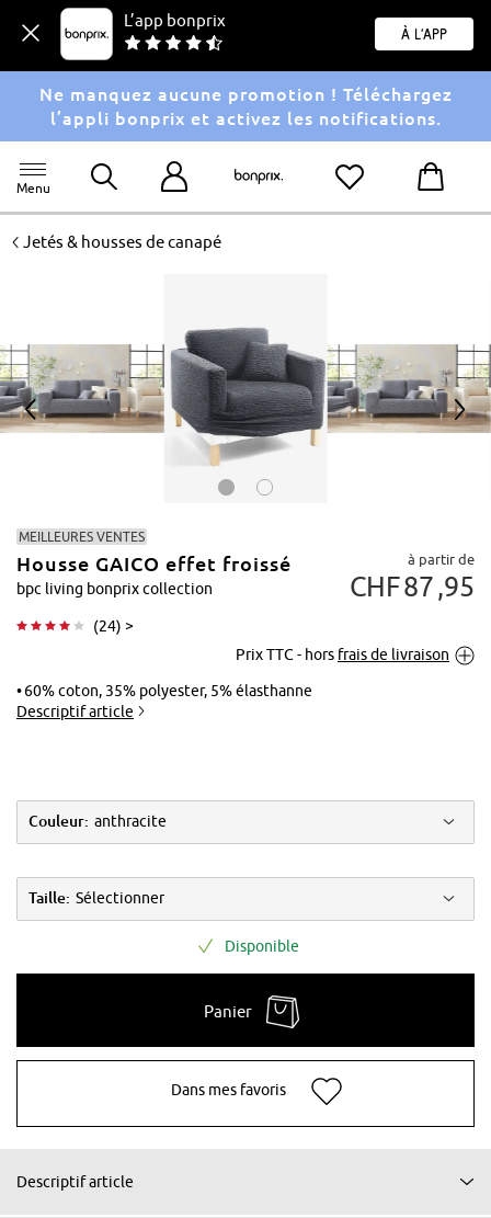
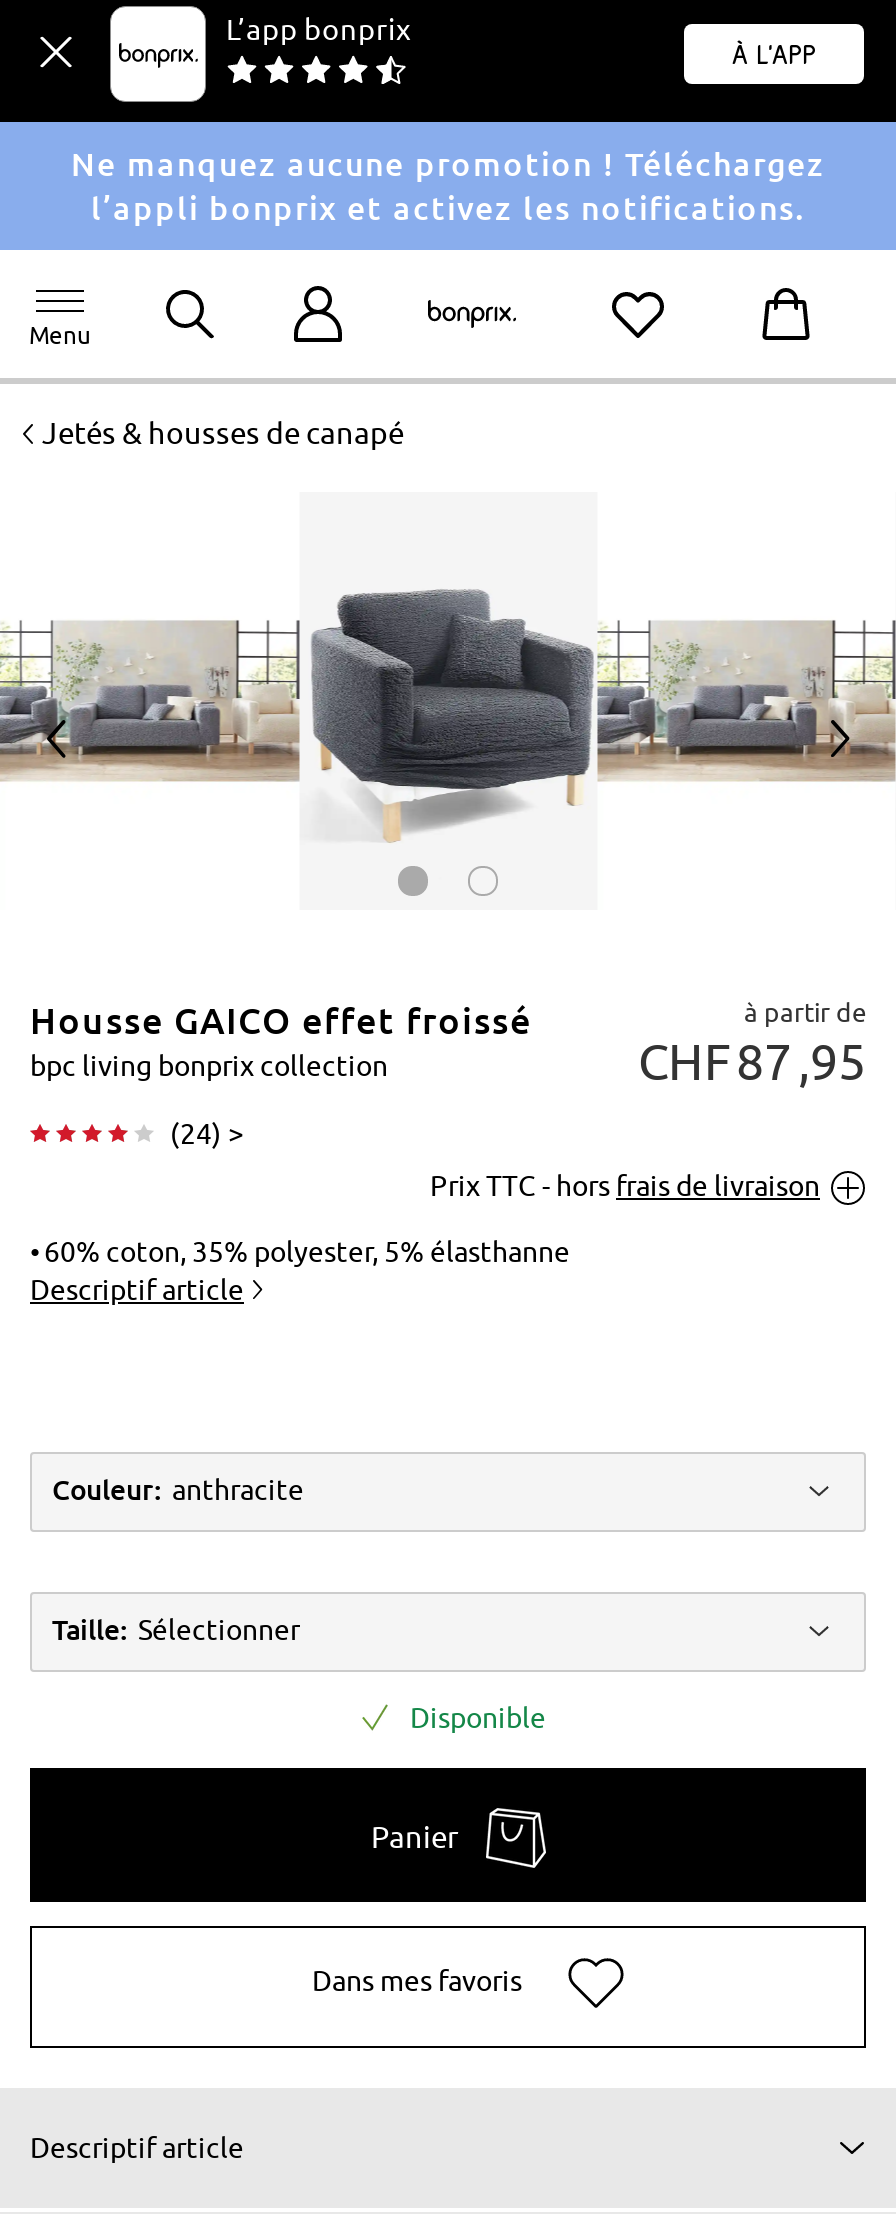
- MEILLEURES VENTES
